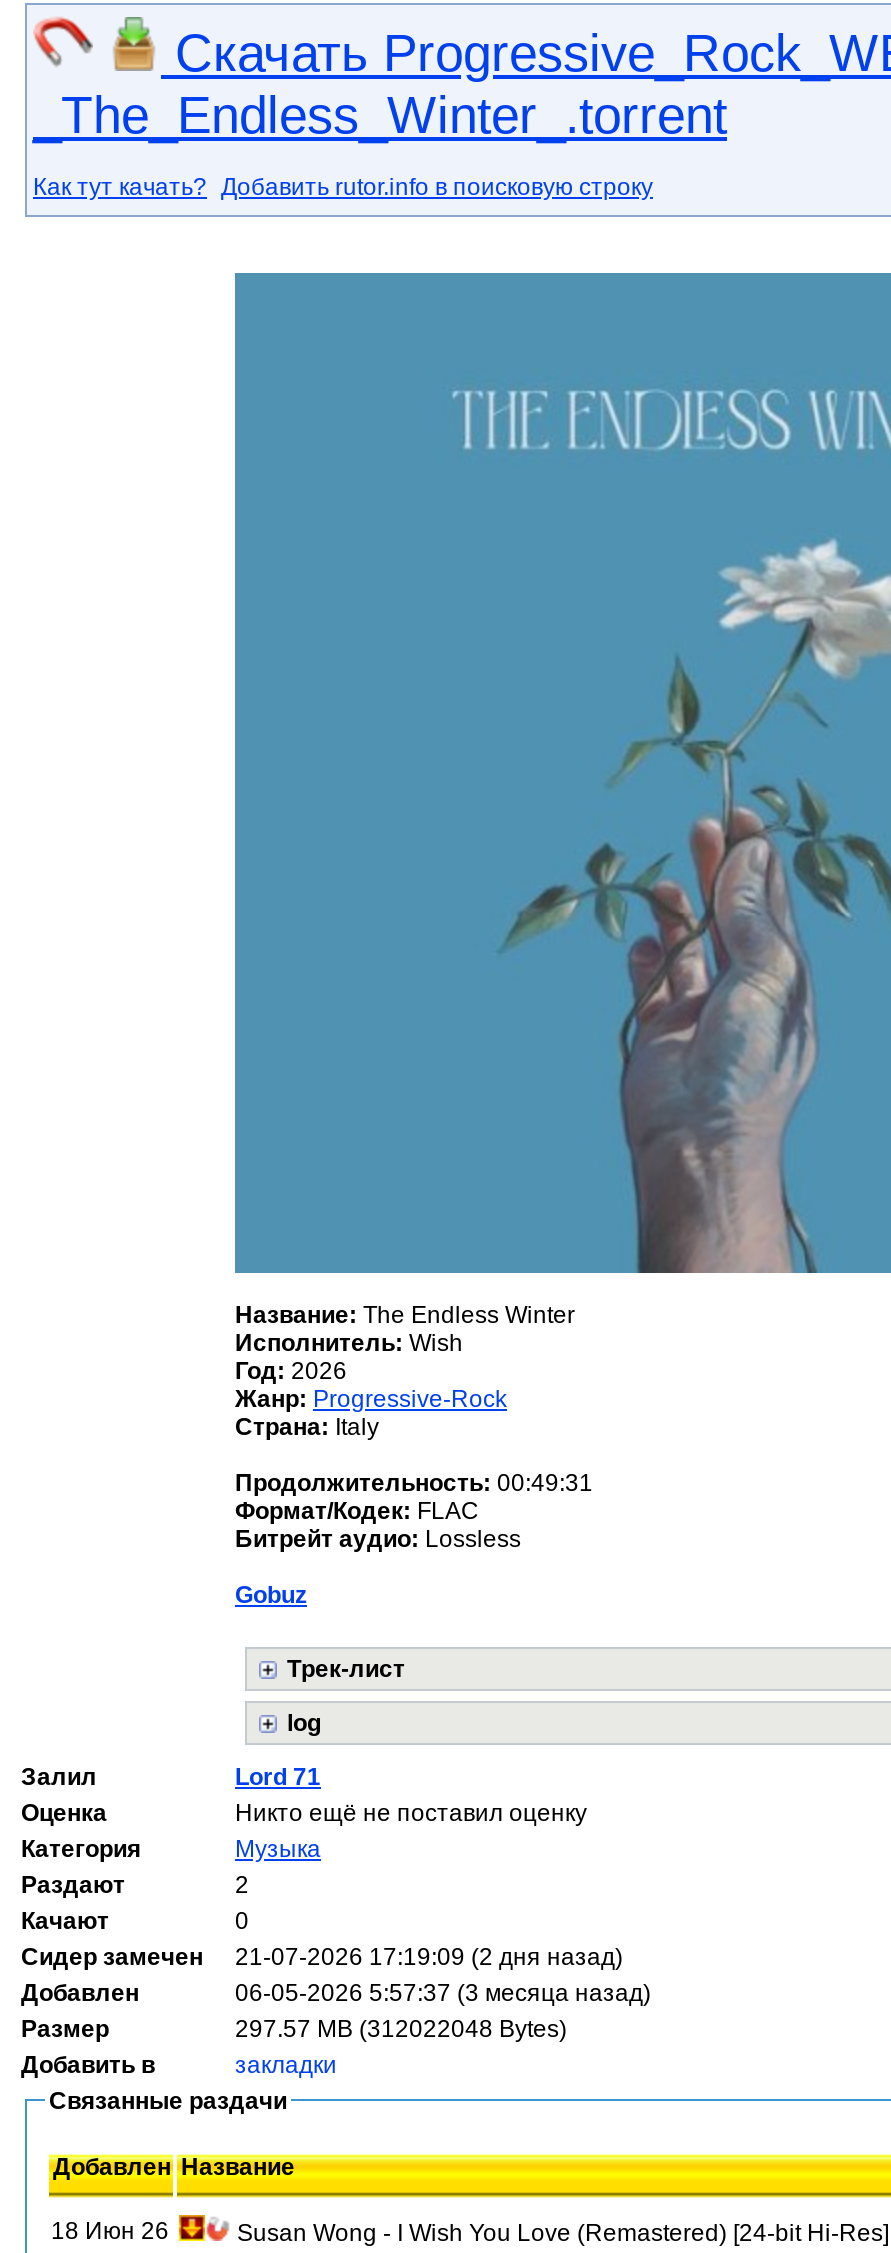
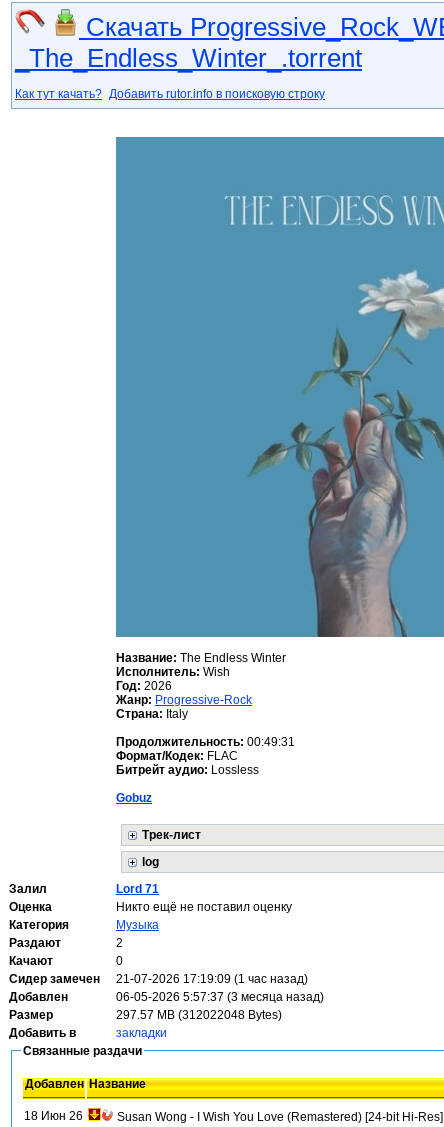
- Сидер замечен 21-07-2026 17:19:09 (2 дня назад)
+ Сидер замечен 21-07-2026 17:19:09 (1 час назад)
